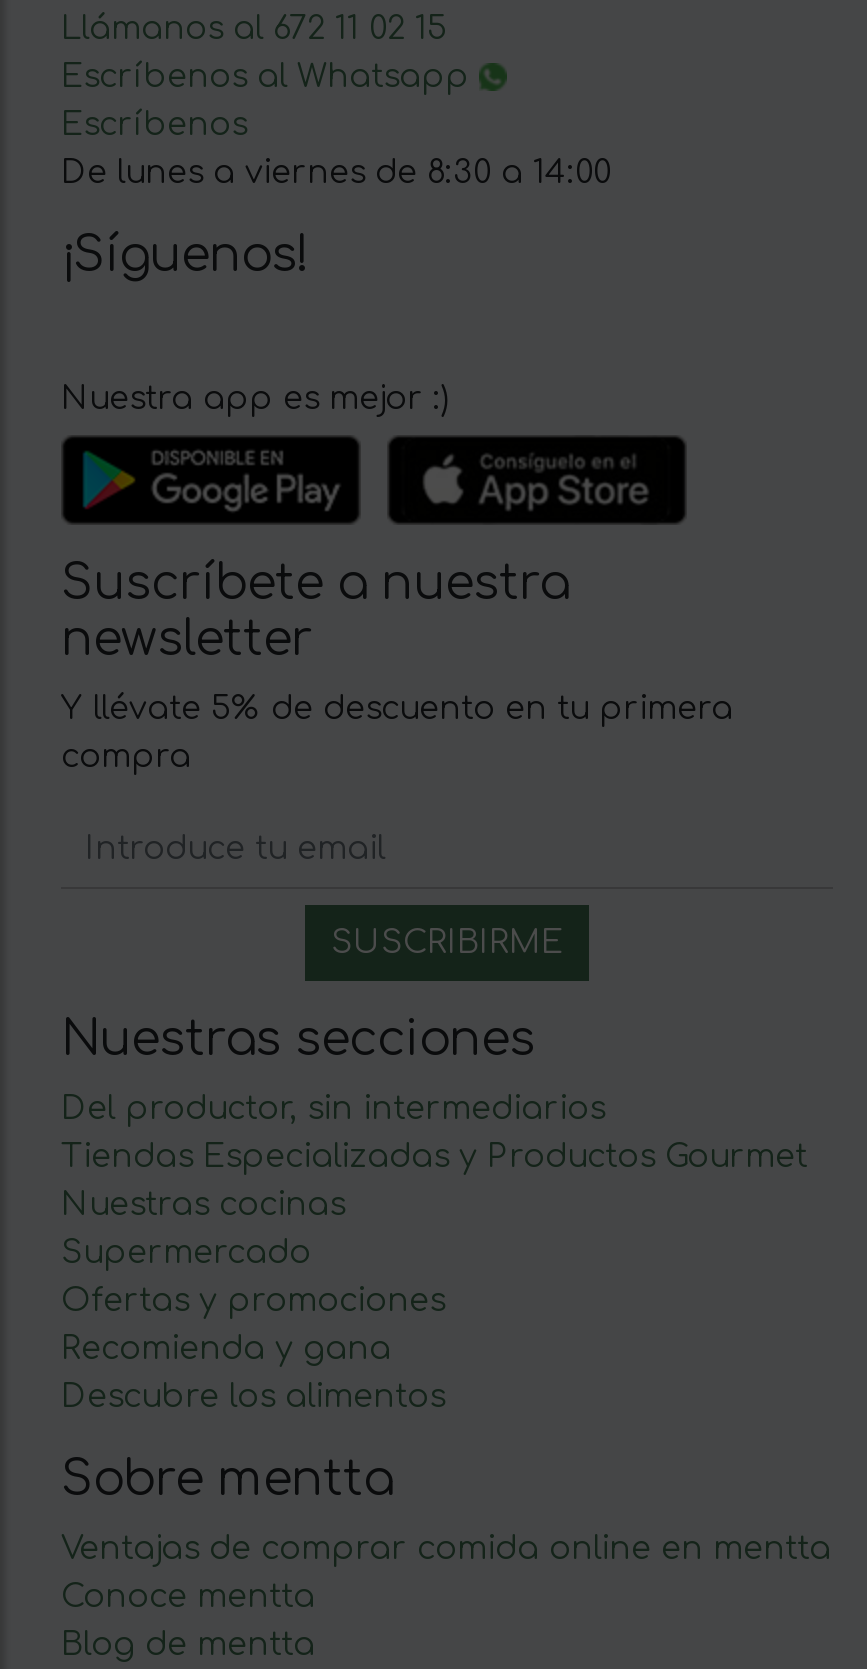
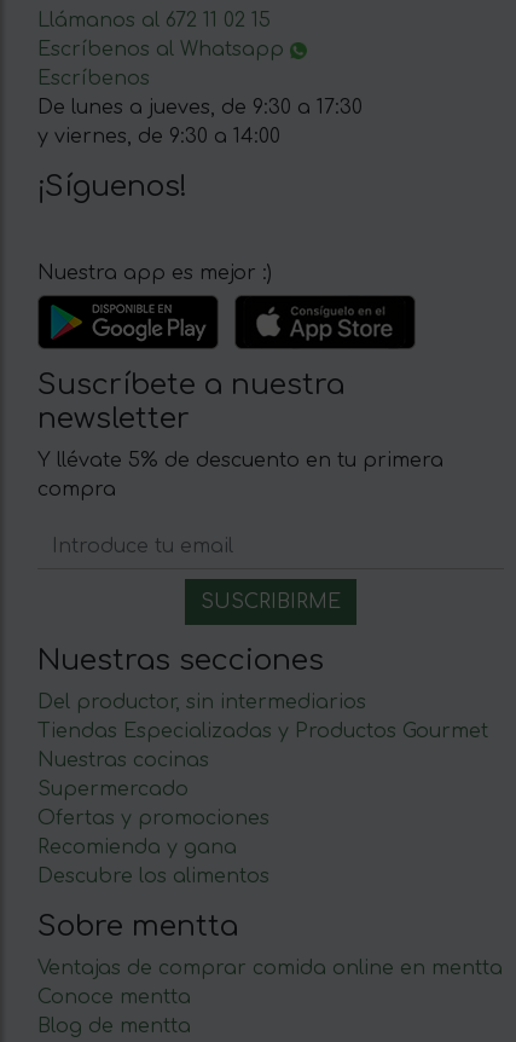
- De lunes a viernes de 8:30 a 14:00
+ De lunes a jueves, de 9:30 a 17:30
+ y viernes, de 9:30 a 14:00
